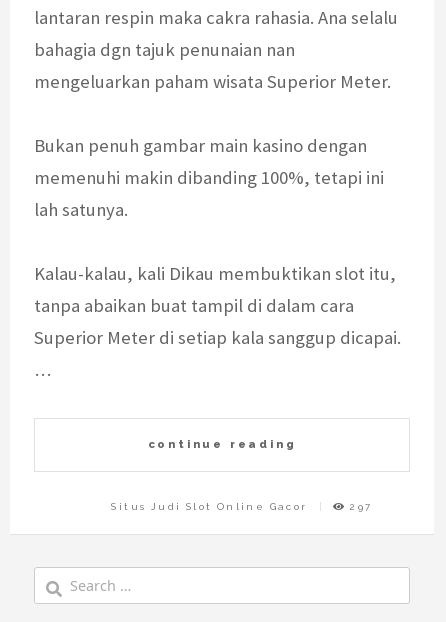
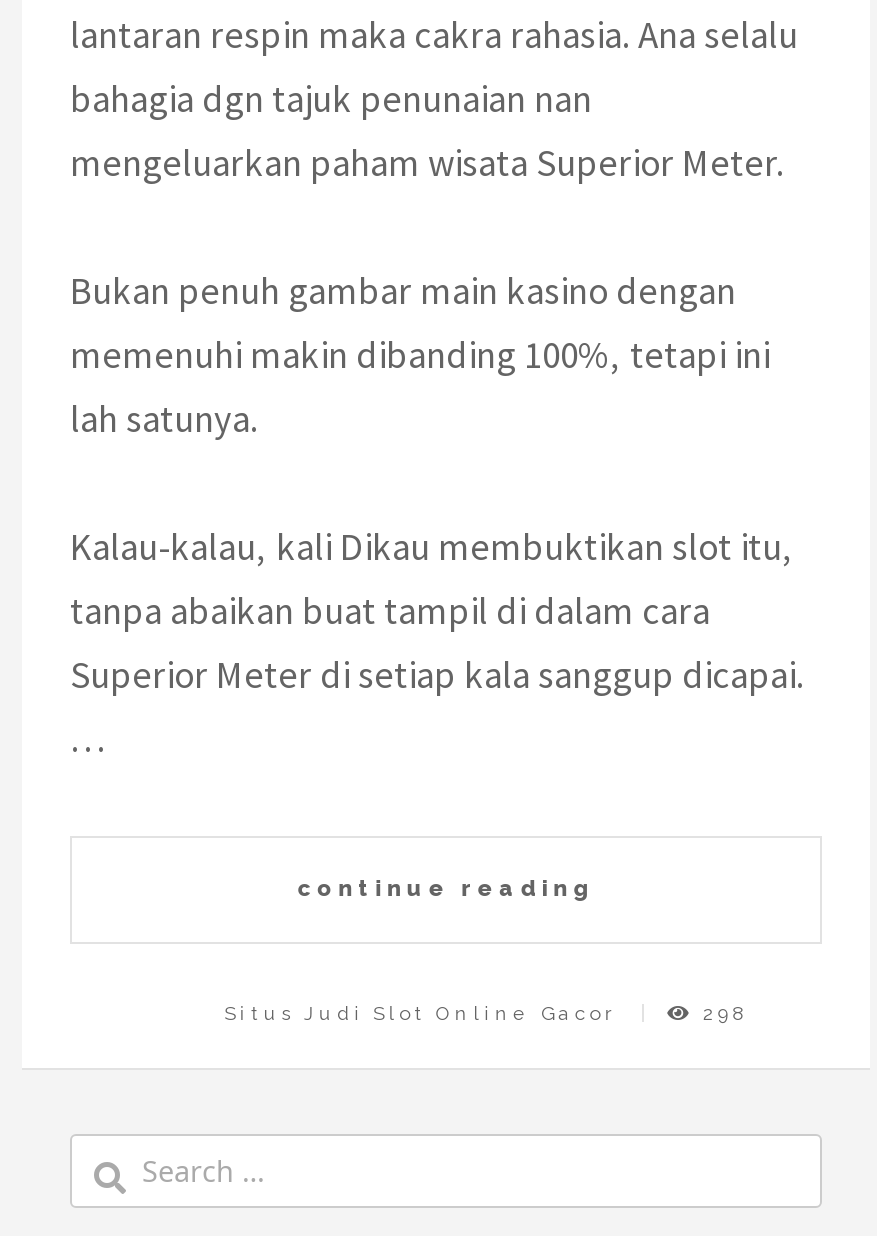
- 297
+ 298
